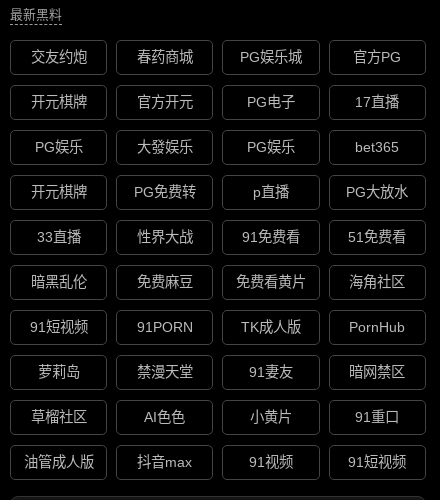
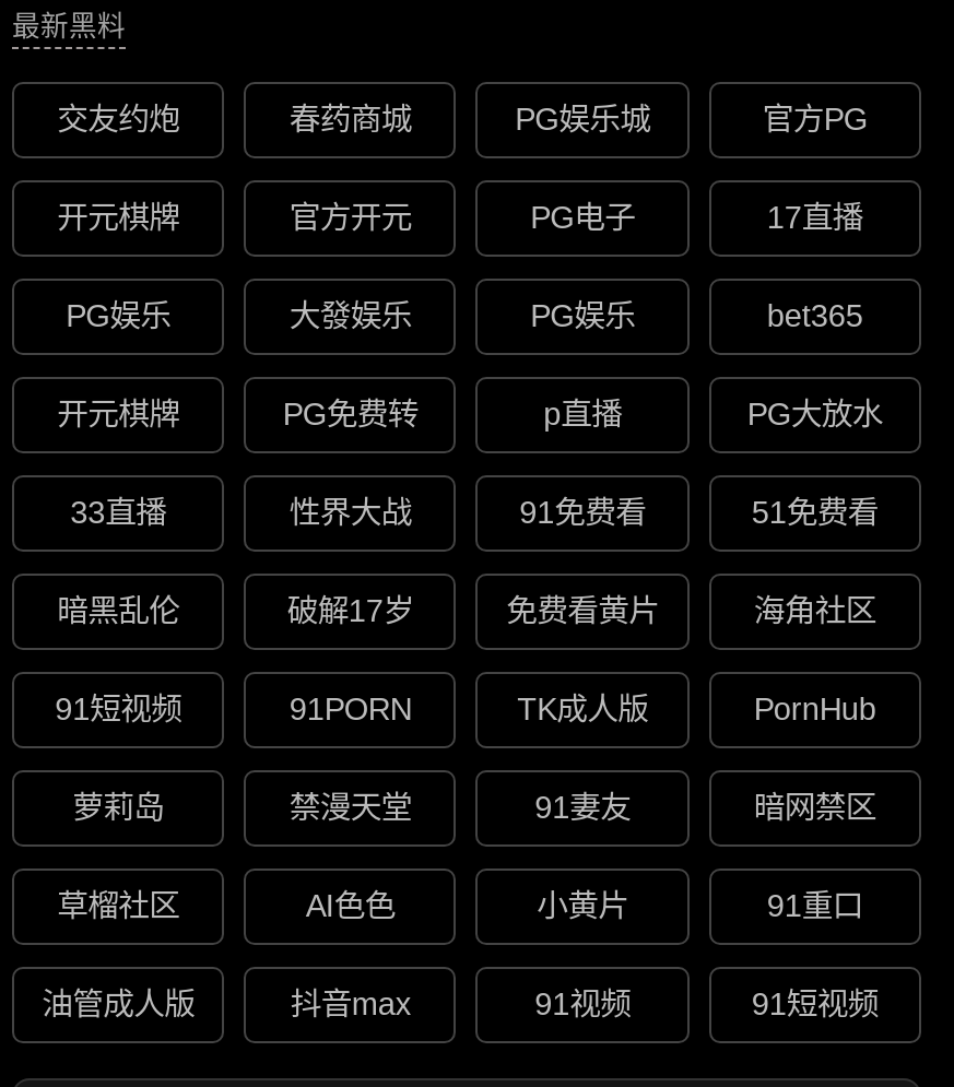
- 免费麻豆
+ 破解17岁
